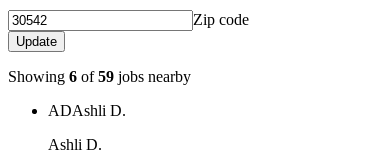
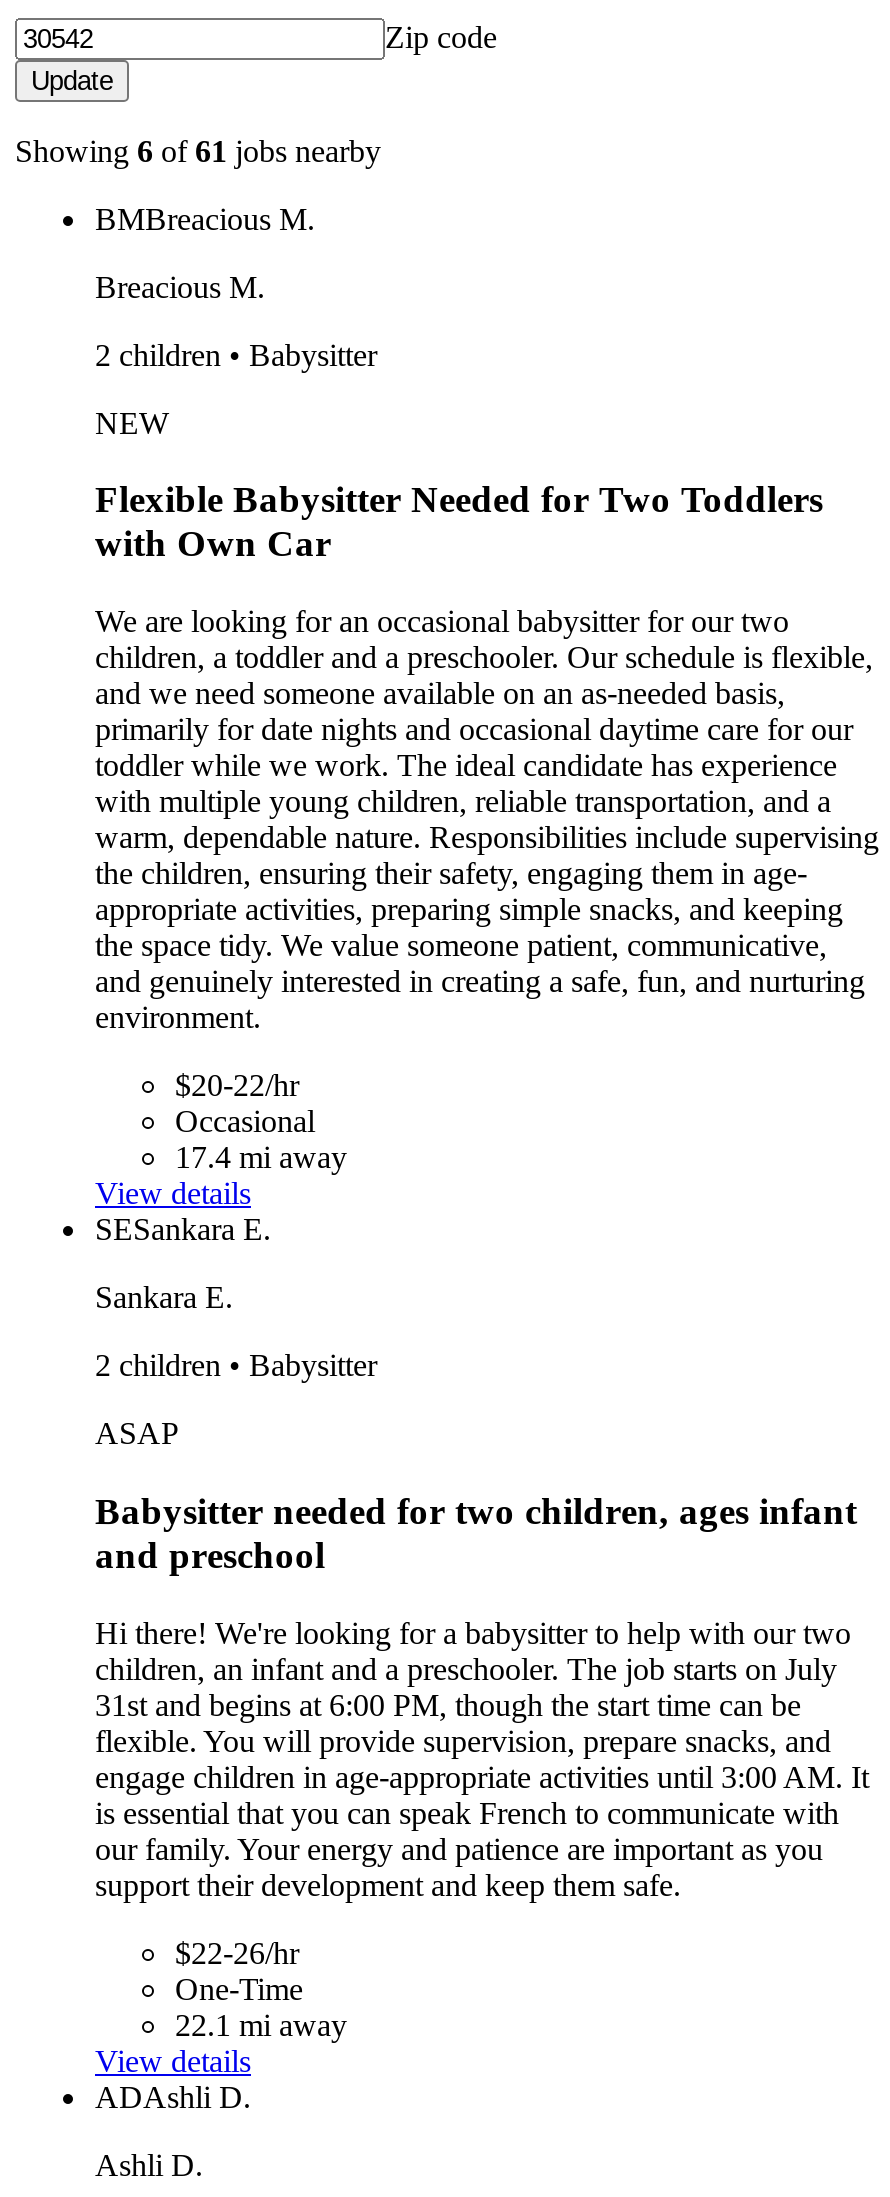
- Showing 6 of 59 jobs nearby
+ Showing 6 of 61 jobs nearby
+ BMBreacious M.
+ Breacious M.
+ 2 children • Babysitter
+ NEW
+ Flexible Babysitter Needed for Two Toddlers
+ with Own Car
+ We are looking for an occasional babysitter for our two
+ children, a toddler and a preschooler. Our schedule is flexible,
+ and we need someone available on an as-needed basis,
+ primarily for date nights and occasional daytime care for our
+ toddler while we work. The ideal candidate has experience
+ with multiple young children, reliable transportation, and a
+ warm, dependable nature. Responsibilities include supervising
+ the children, ensuring their safety, engaging them in age-
+ appropriate activities, preparing simple snacks, and keeping
+ the space tidy. We value someone patient, communicative,
+ and genuinely interested in creating a safe, fun, and nurturing
+ environment.
+ $20-22/hr
+ Occasional
+ 17.4 mi away
+ View details
+ SESankara E.
+ Sankara E.
+ 2 children • Babysitter
+ ASAP
+ Babysitter needed for two children, ages infant
+ and preschool
+ Hi there! We're looking for a babysitter to help with our two
+ children, an infant and a preschooler. The job starts on July
+ 31st and begins at 6:00 PM, though the start time can be
+ flexible. You will provide supervision, prepare snacks, and
+ engage children in age-appropriate activities until 3:00 AM. It
+ is essential that you can speak French to communicate with
+ our family. Your energy and patience are important as you
+ support their development and keep them safe.
+ $22-26/hr
+ One-Time
+ 22.1 mi away
+ View details
